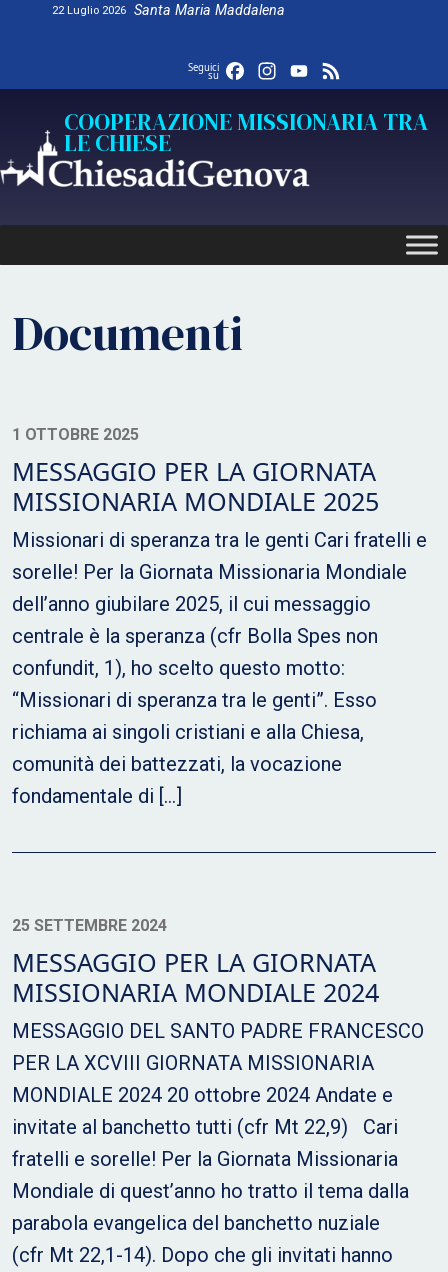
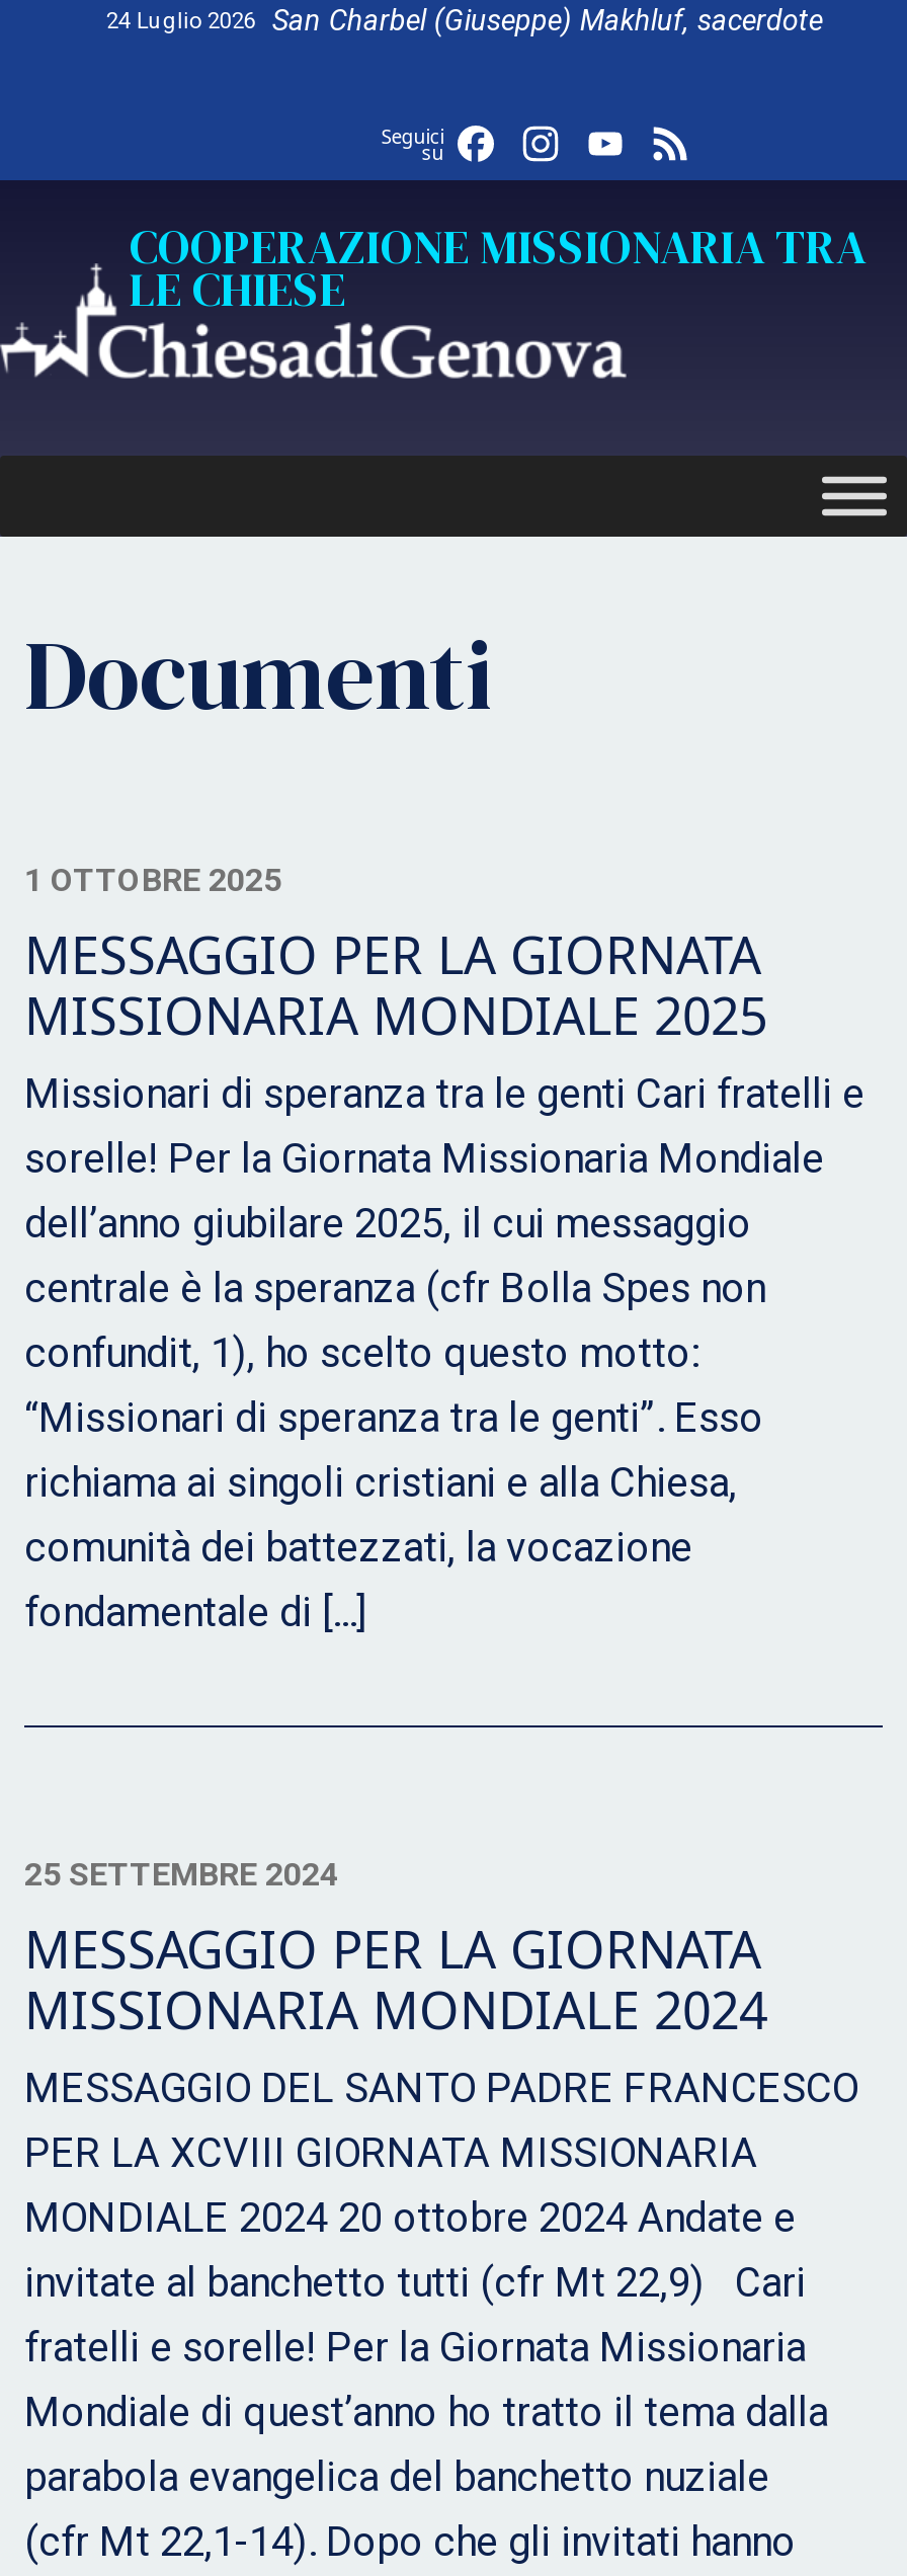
- 22 Luglio 2026
- Santa Maria Maddalena
+ 24 Luglio 2026
+ San Charbel (Giuseppe) Makhluf, sacerdote
